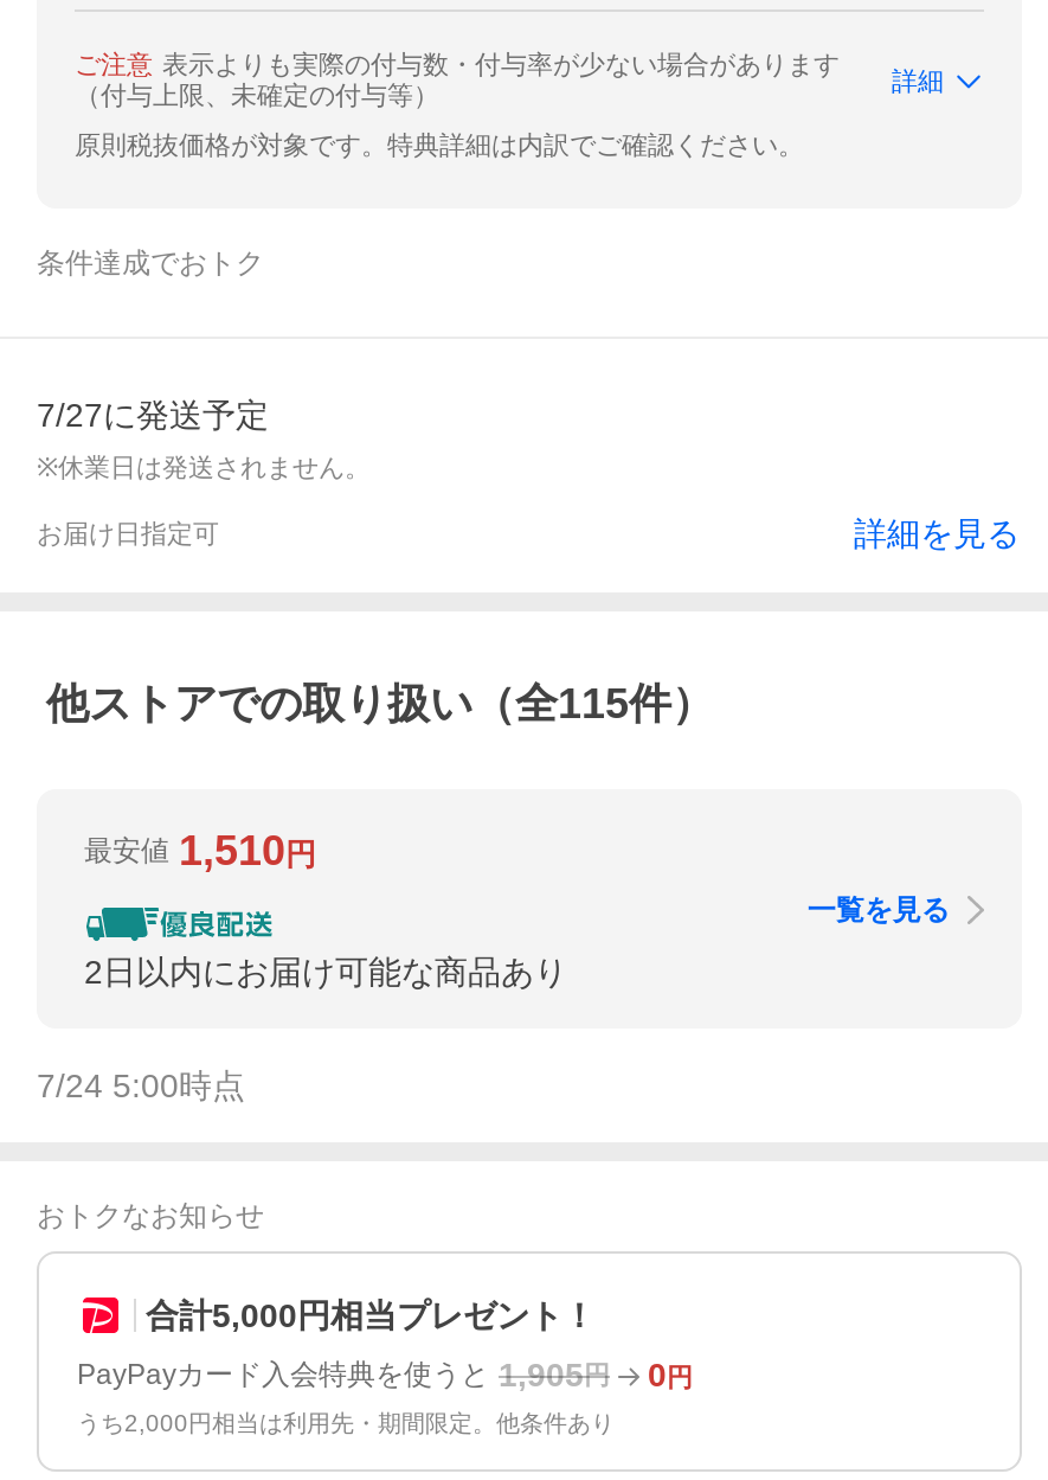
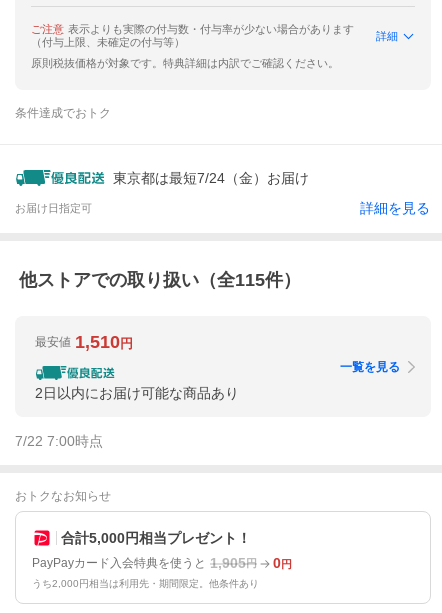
- 7/27に発送予定
- ※休業日は発送されません。
+ 東京都は最短7/24（金）お届け

- 7/24 5:00時点
+ 7/22 7:00時点
